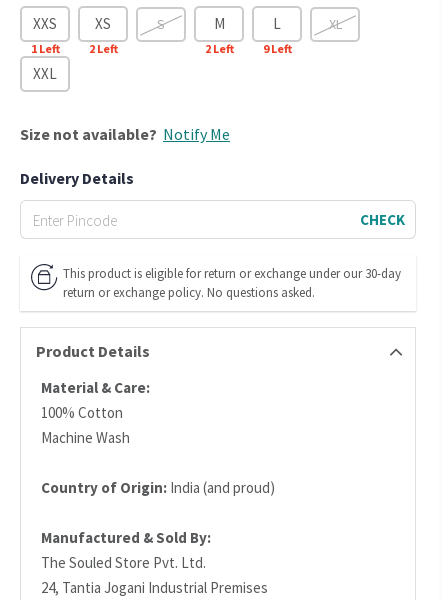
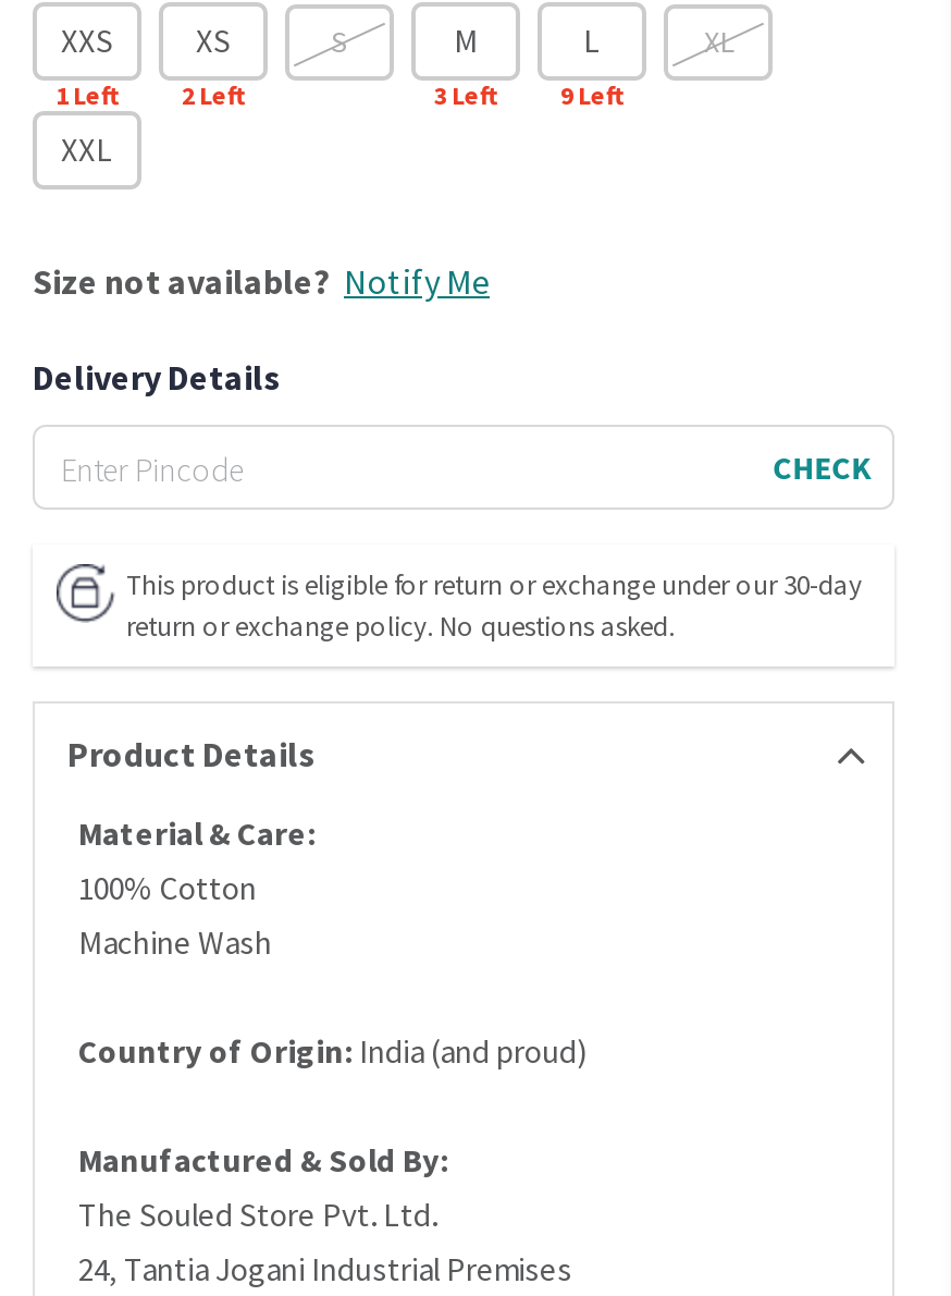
- 2Left 9Left
+ 3Left 9Left
